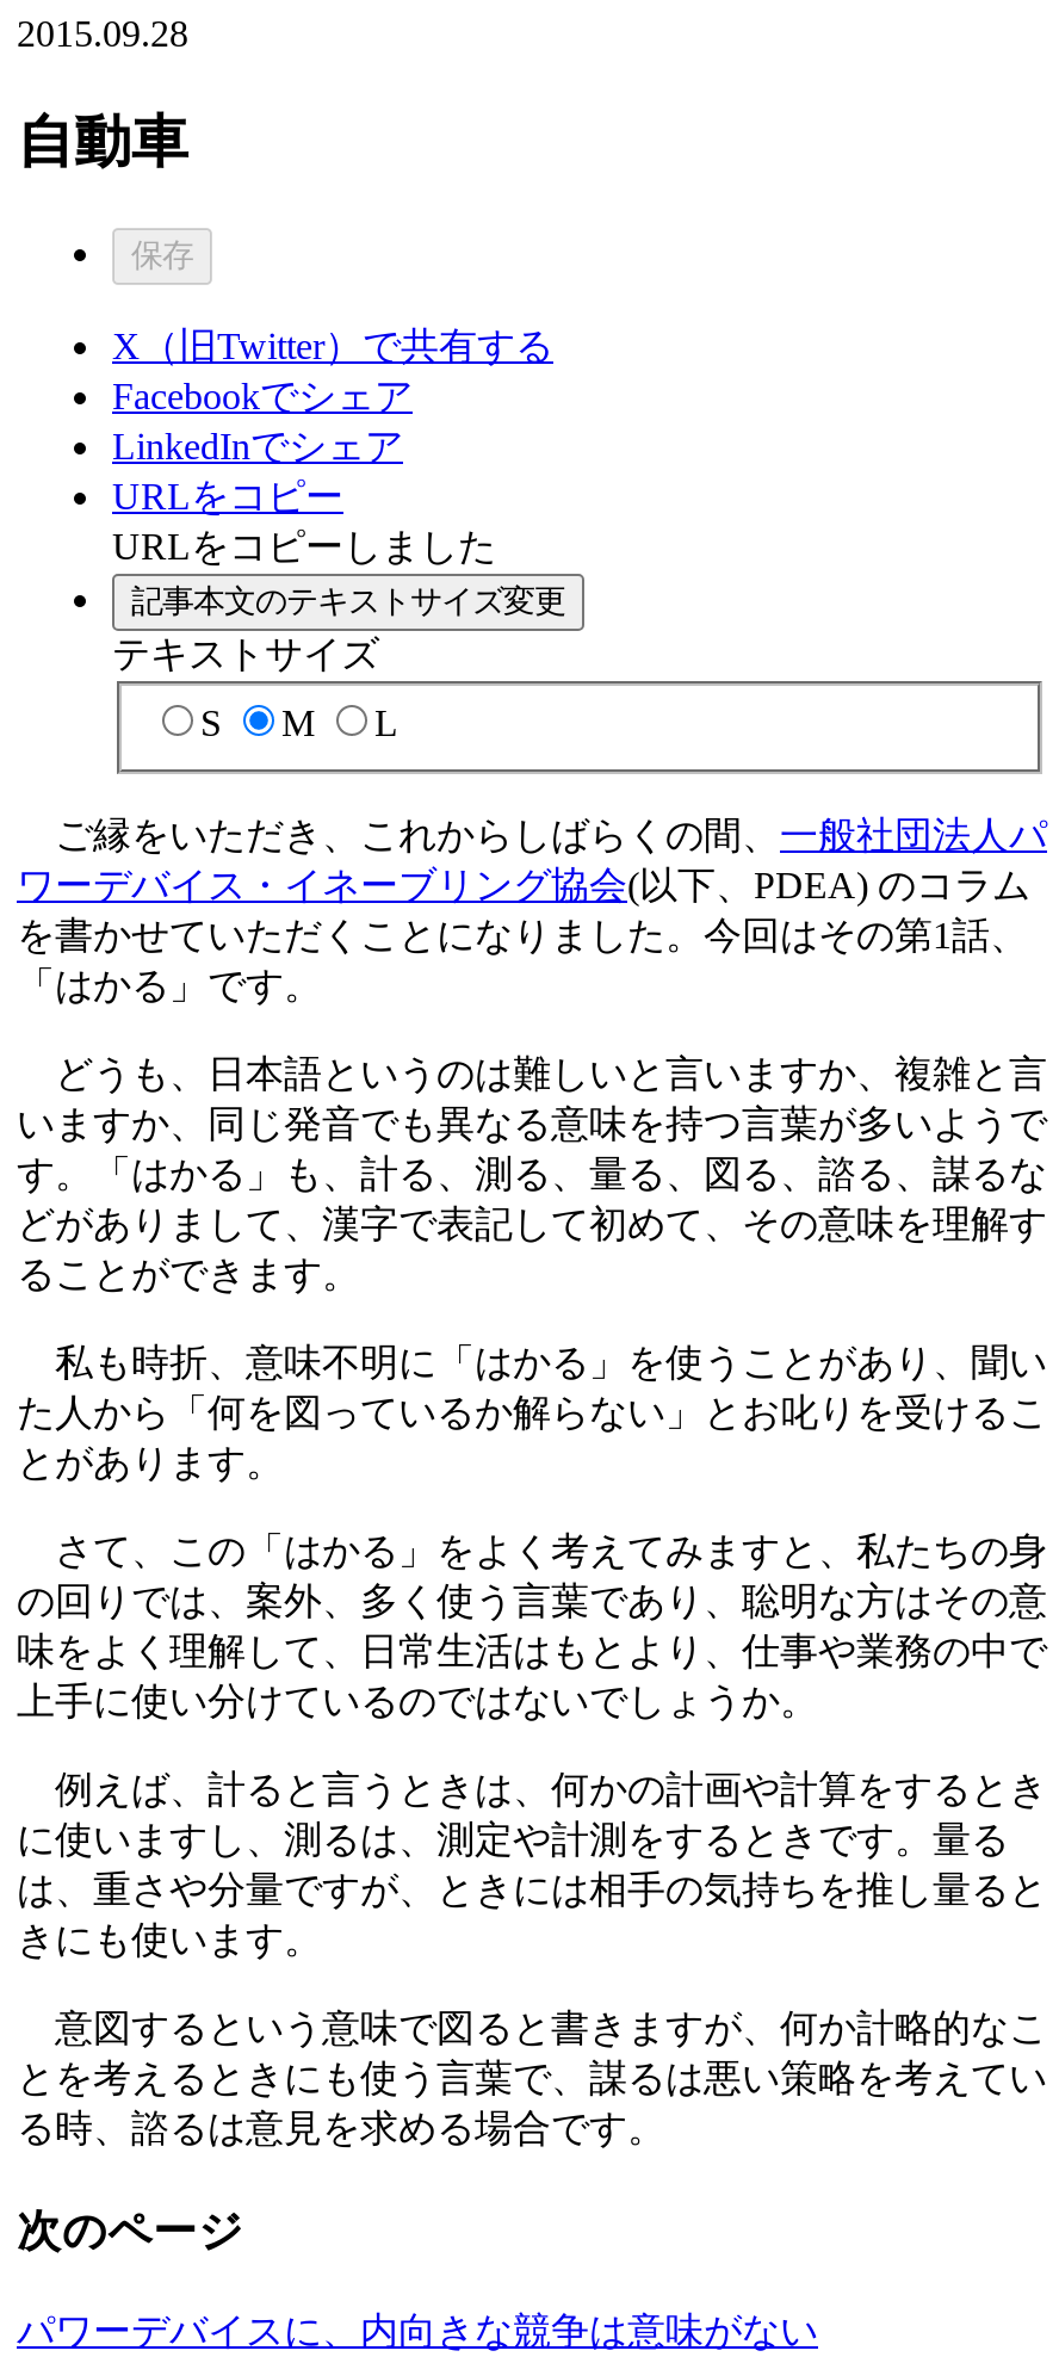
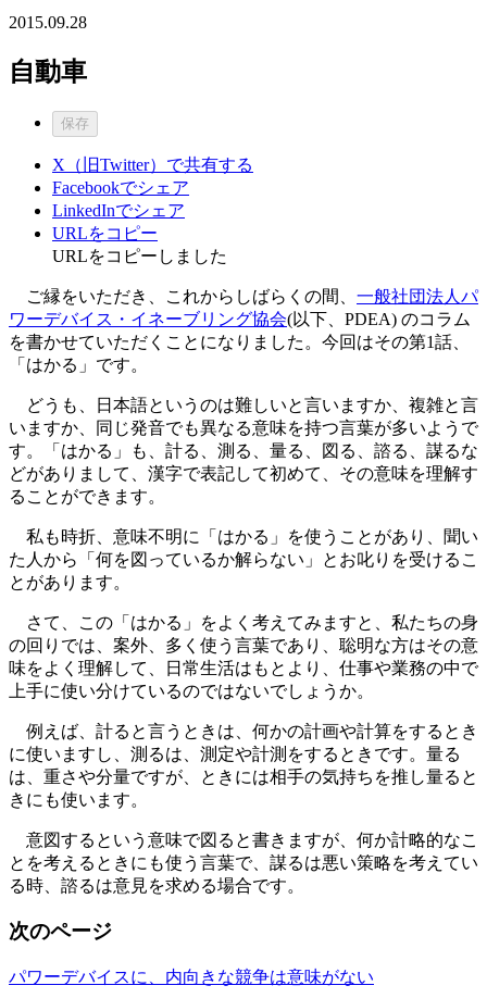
- 記事本文のテキストサイズ変更
- テキストサイズ
- S
- M
- L
